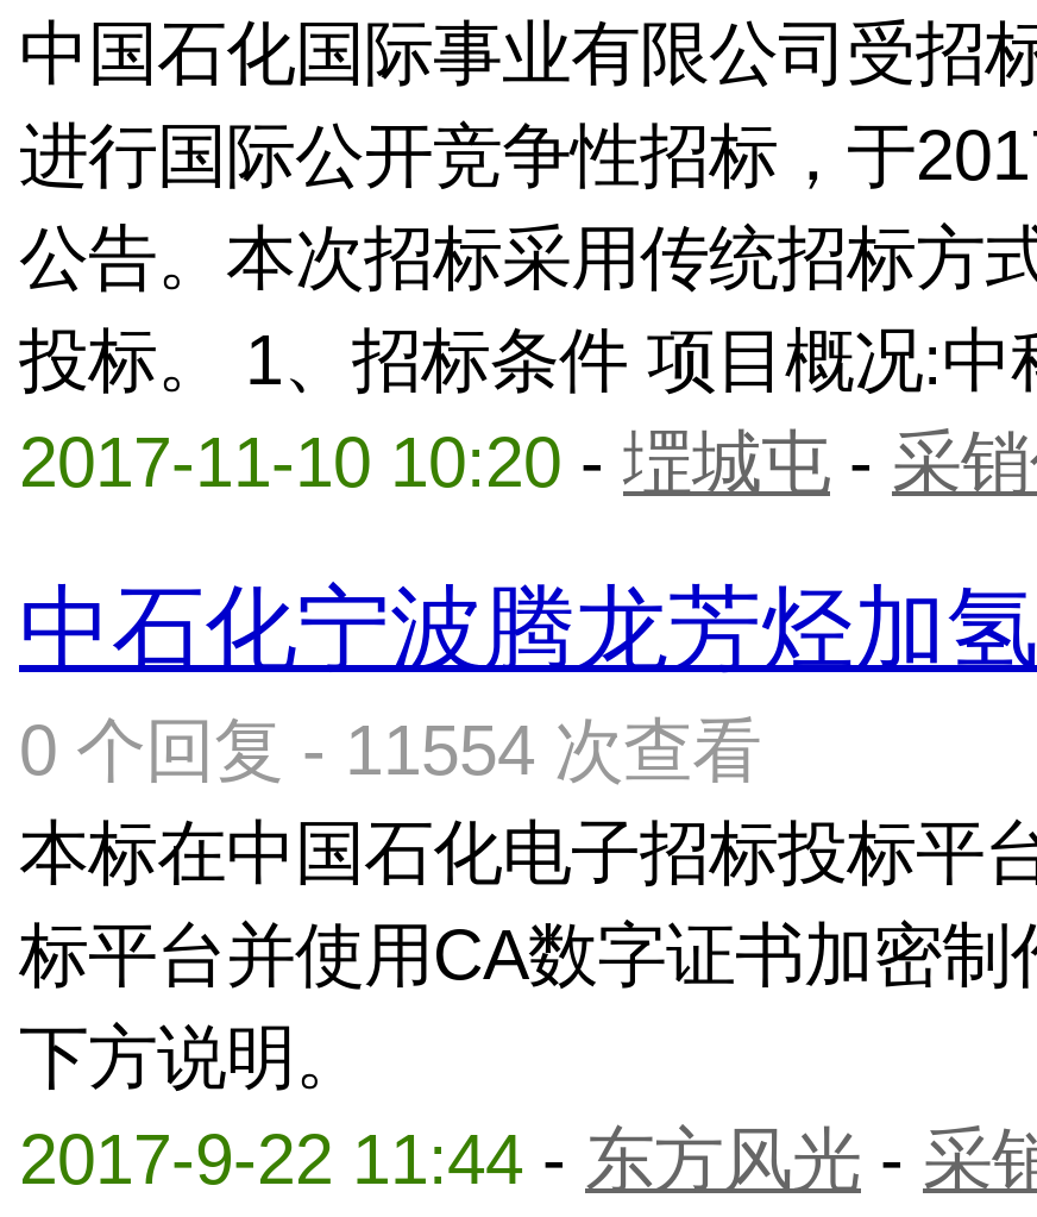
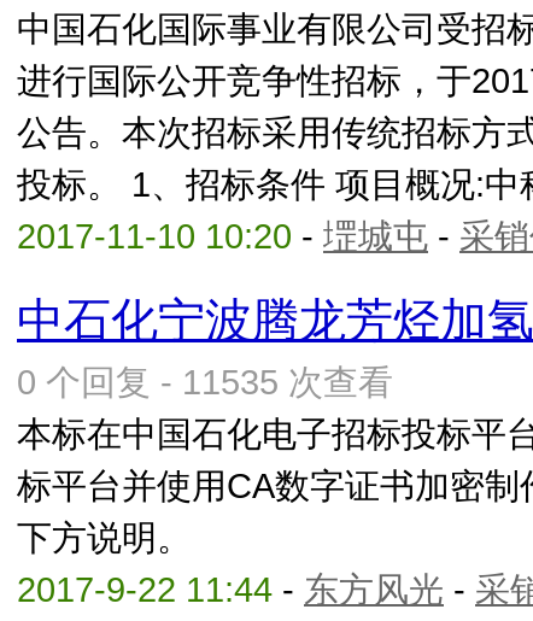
- 0 个回复 - 11554 次查看
+ 0 个回复 - 11535 次查看
